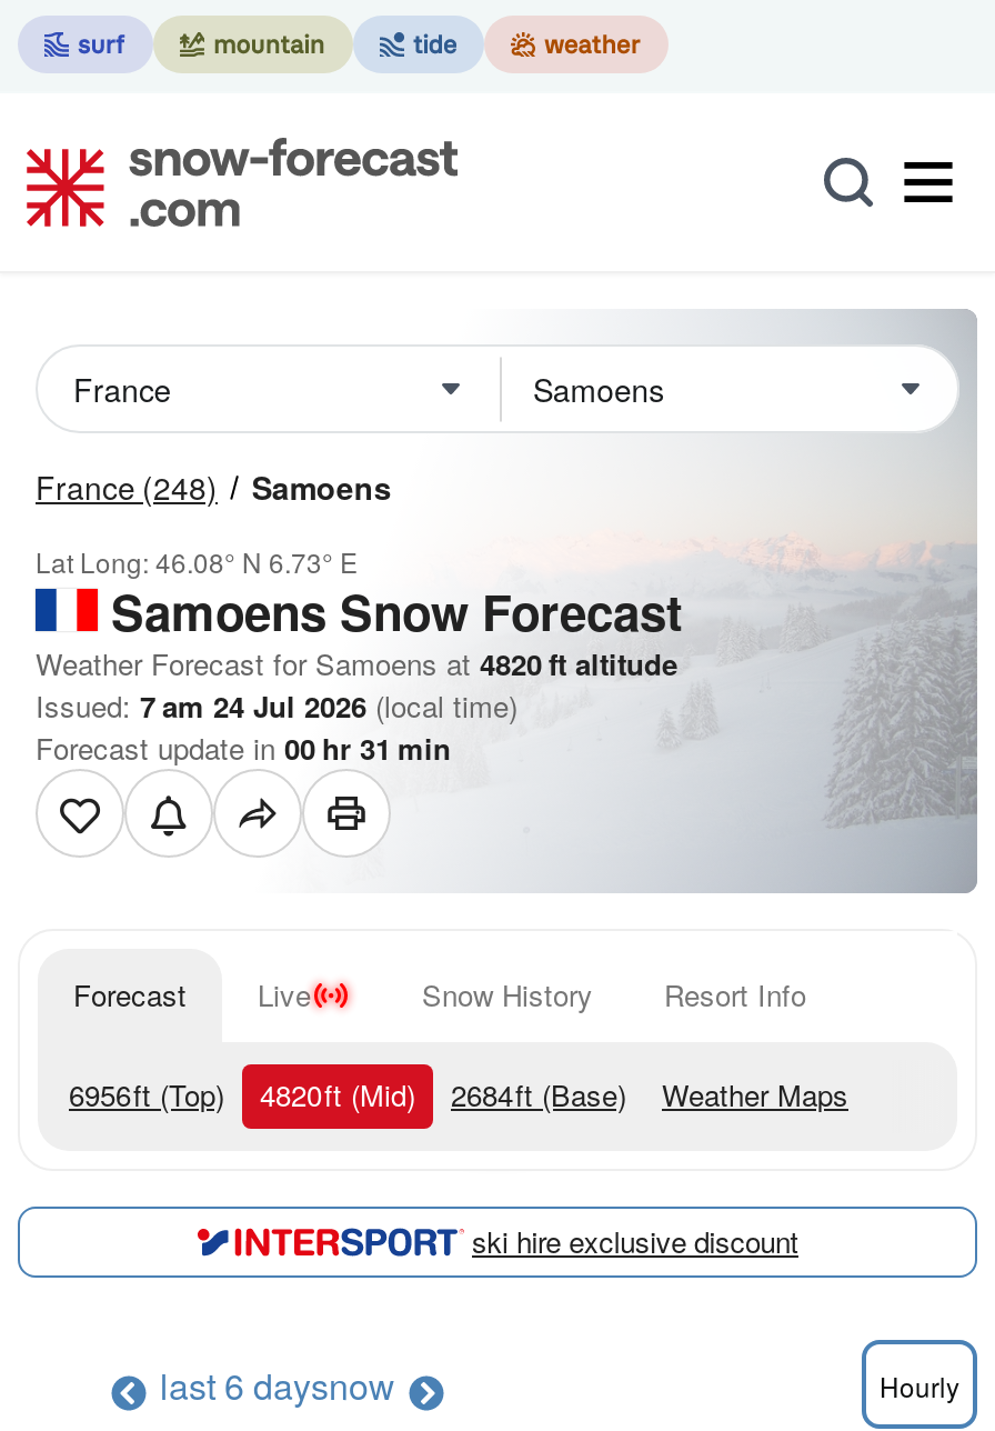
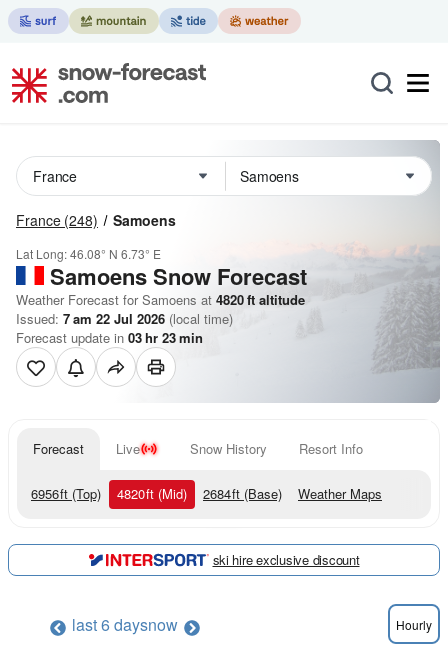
- Issued: 7 am 24 Jul 2026 (local time)
+ Issued: 7 am 22 Jul 2026 (local time)

- Forecast update in 00 hr 31 min
+ Forecast update in 03 hr 23 min
